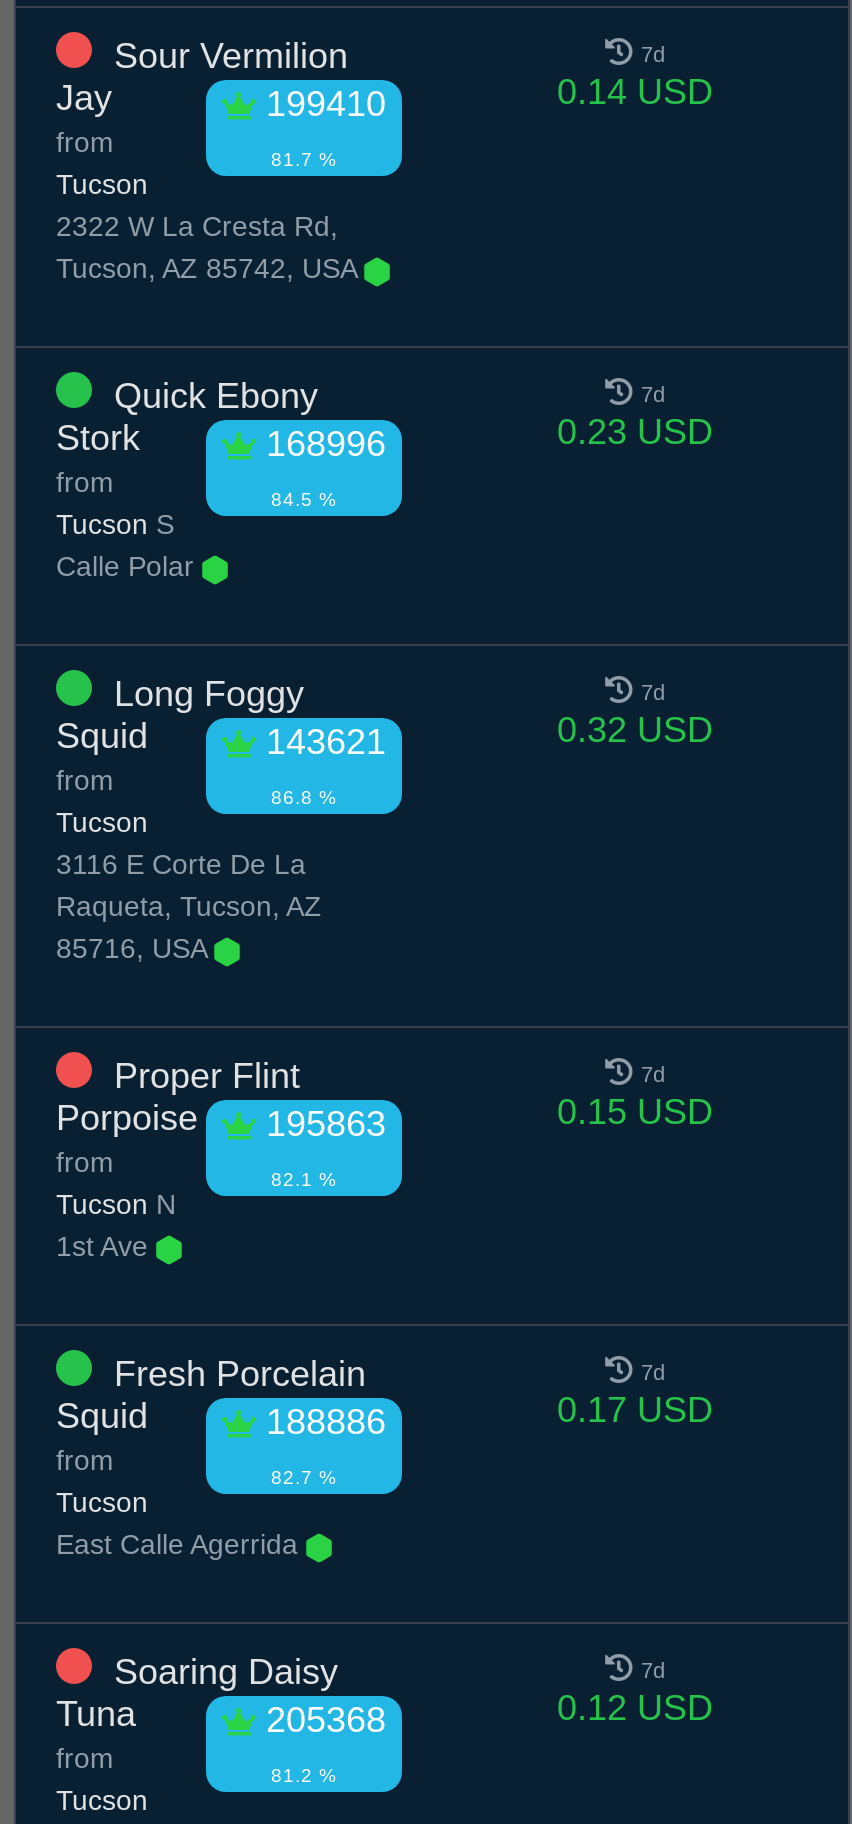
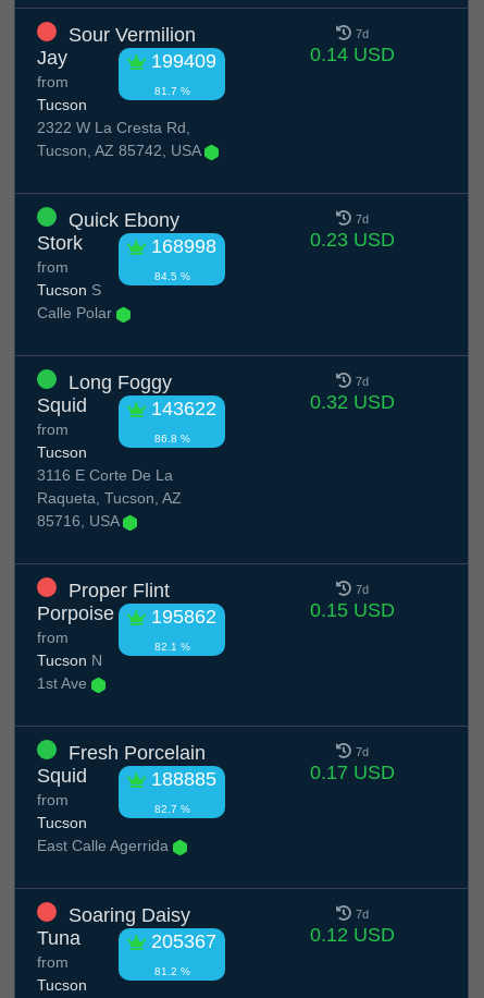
- 199410
+ 199409

- 168996
+ 168998

- 143621
+ 143622

- Porpoise 195863
+ Porpoise 195862

- 188886
+ 188885

- 205368
+ 205367
